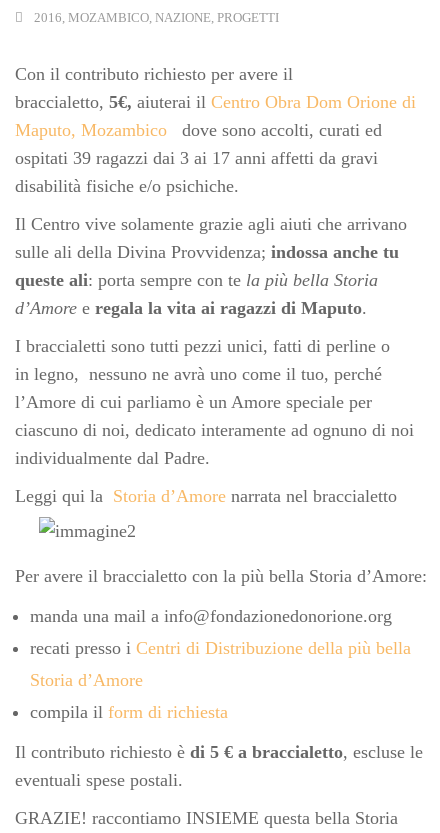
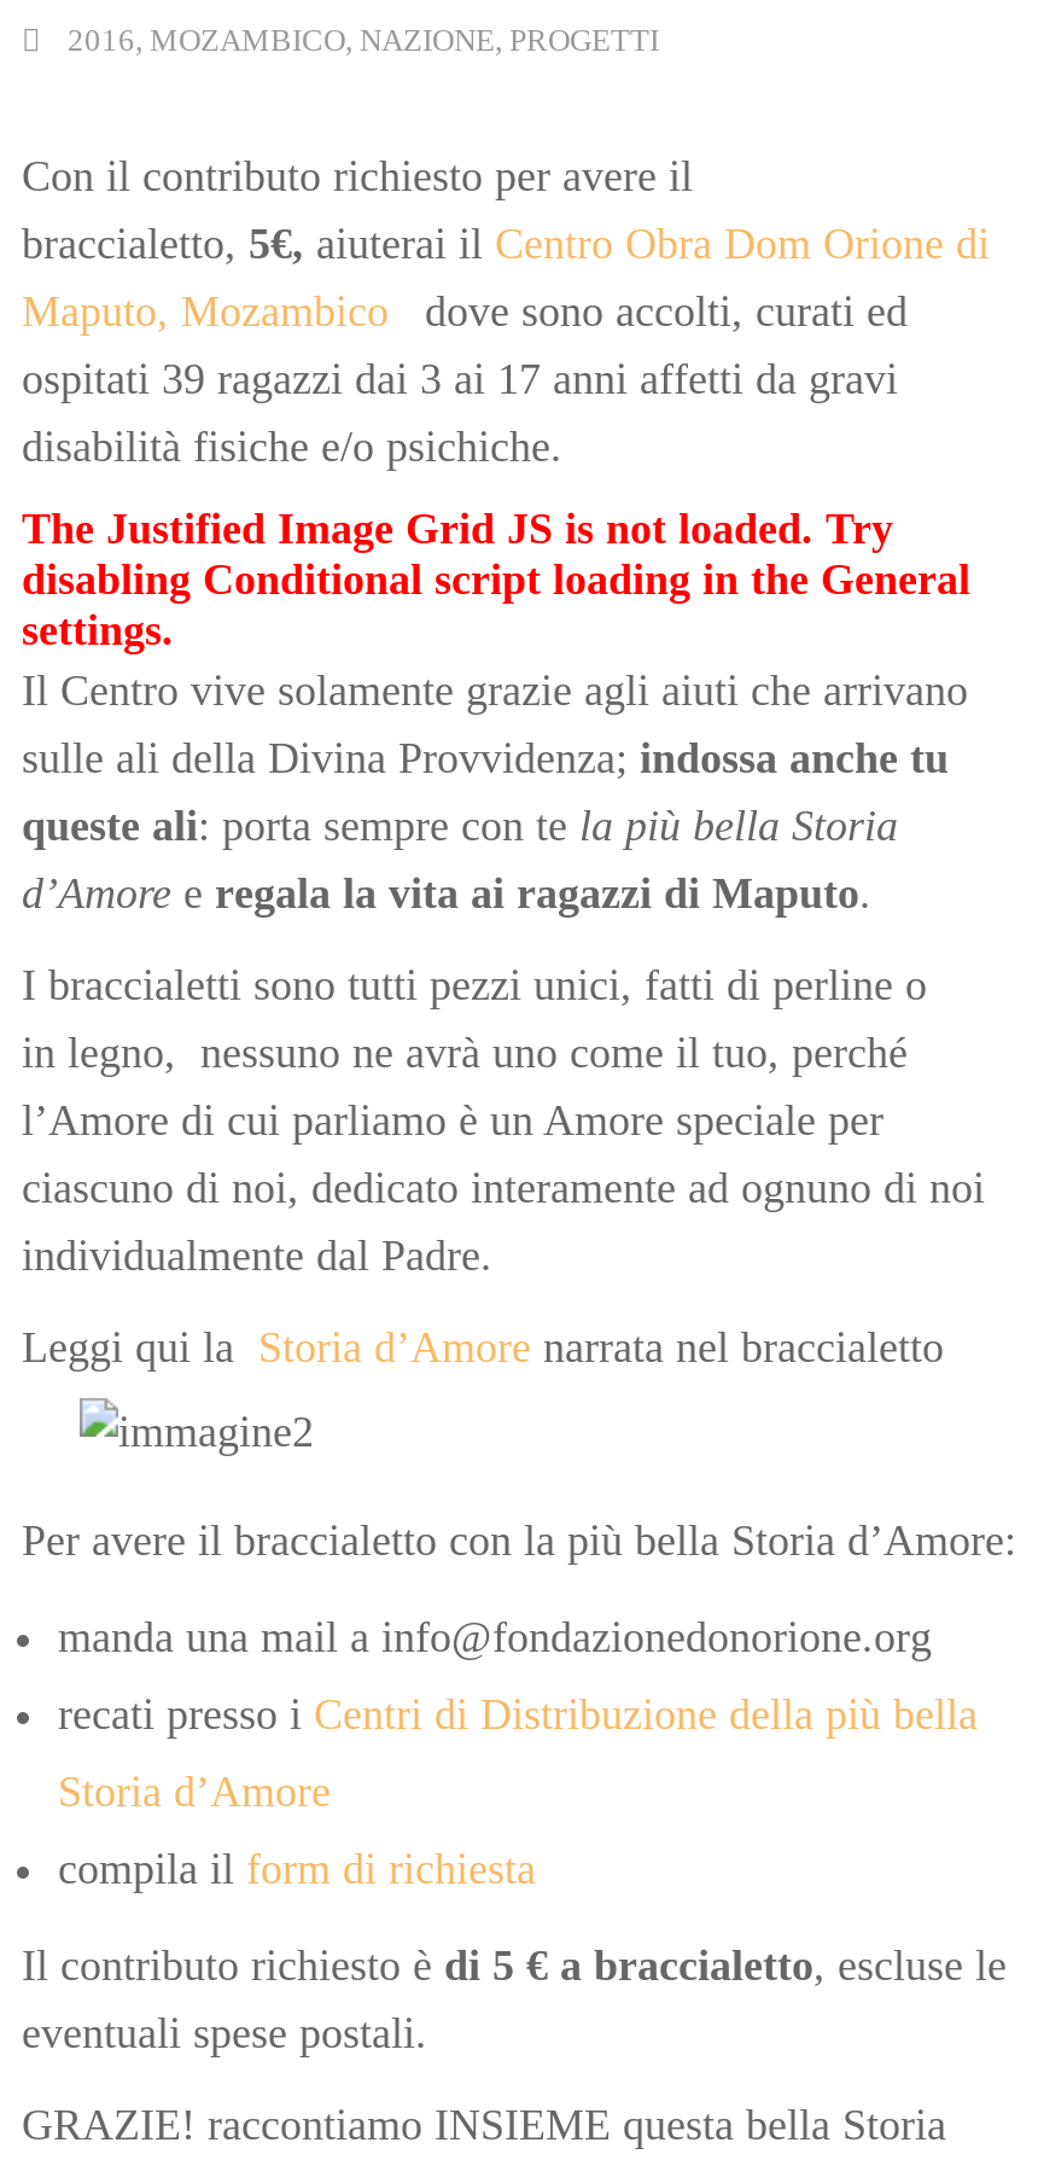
+ The Justified Image Grid JS is not loaded. Try
+ disabling Conditional script loading in the General
+ settings.
